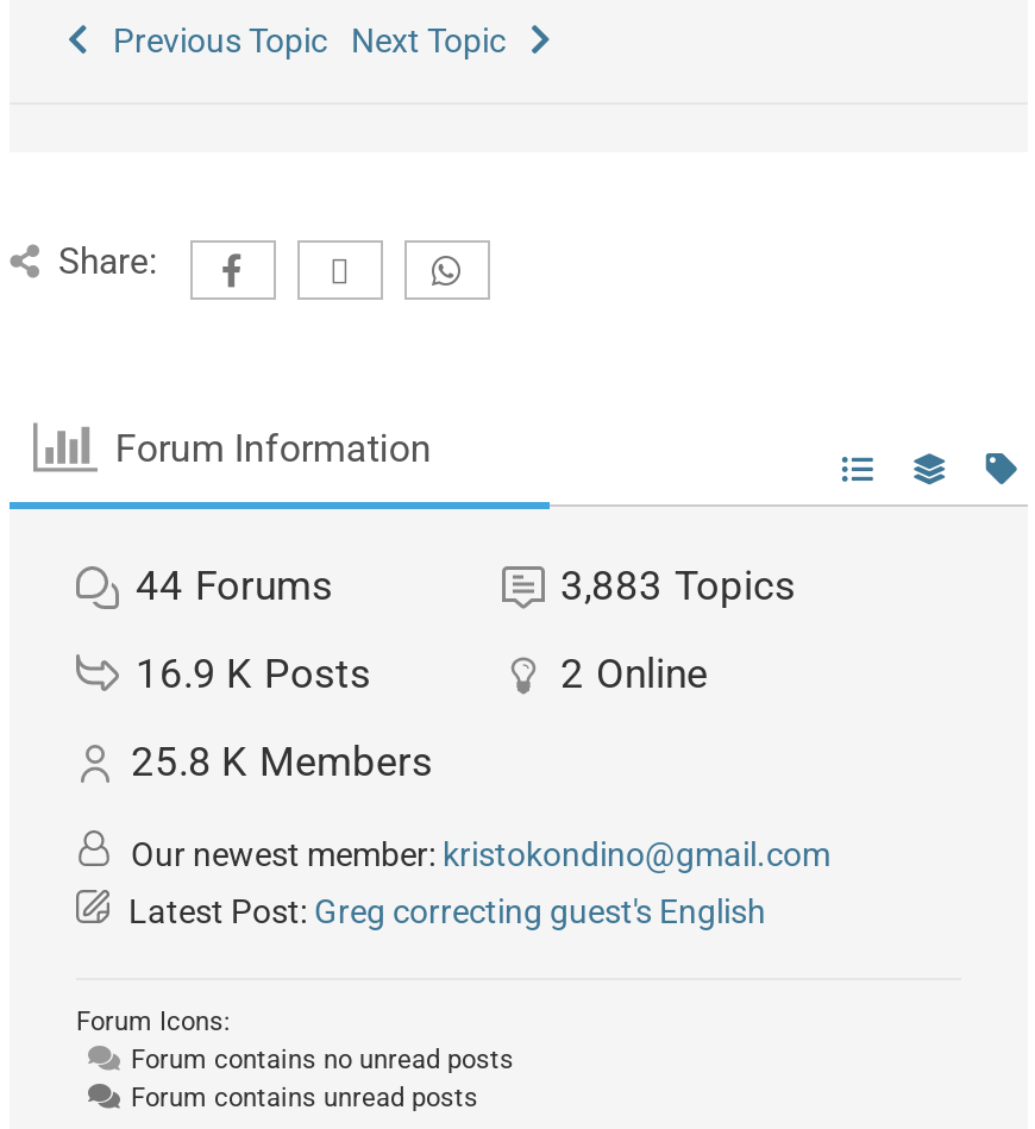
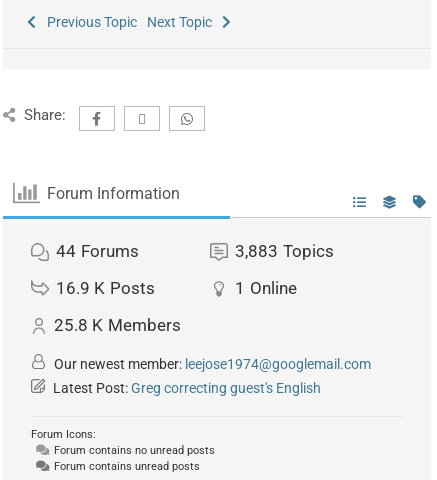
- 2 Online
+ 1 Online

- Our newest member: kristokondino@gmail.com
+ Our newest member: leejose1974@googlemail.com
